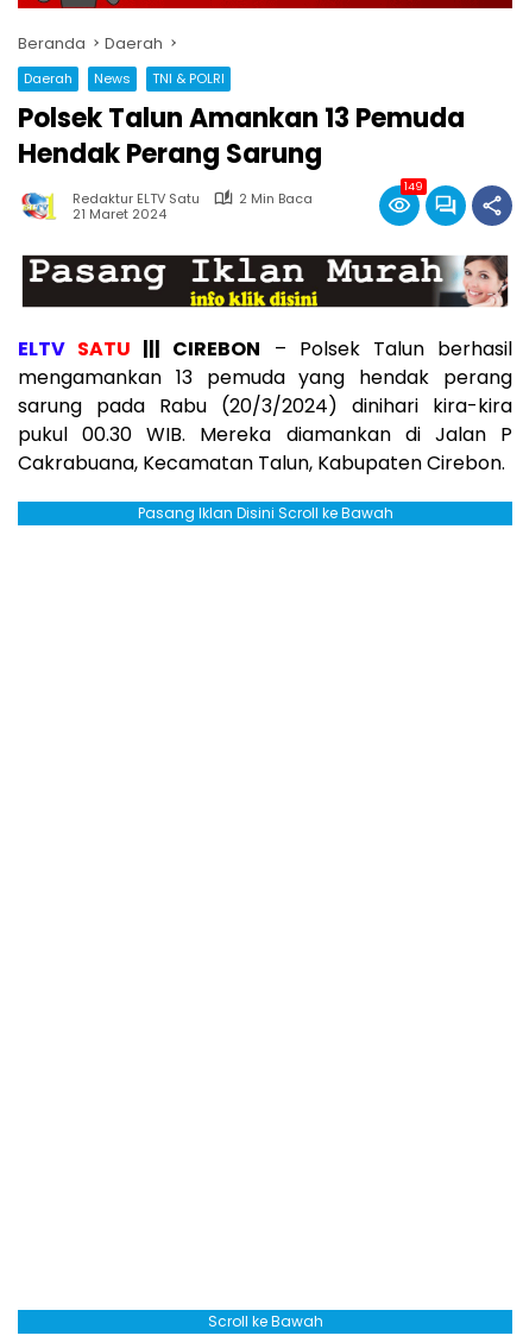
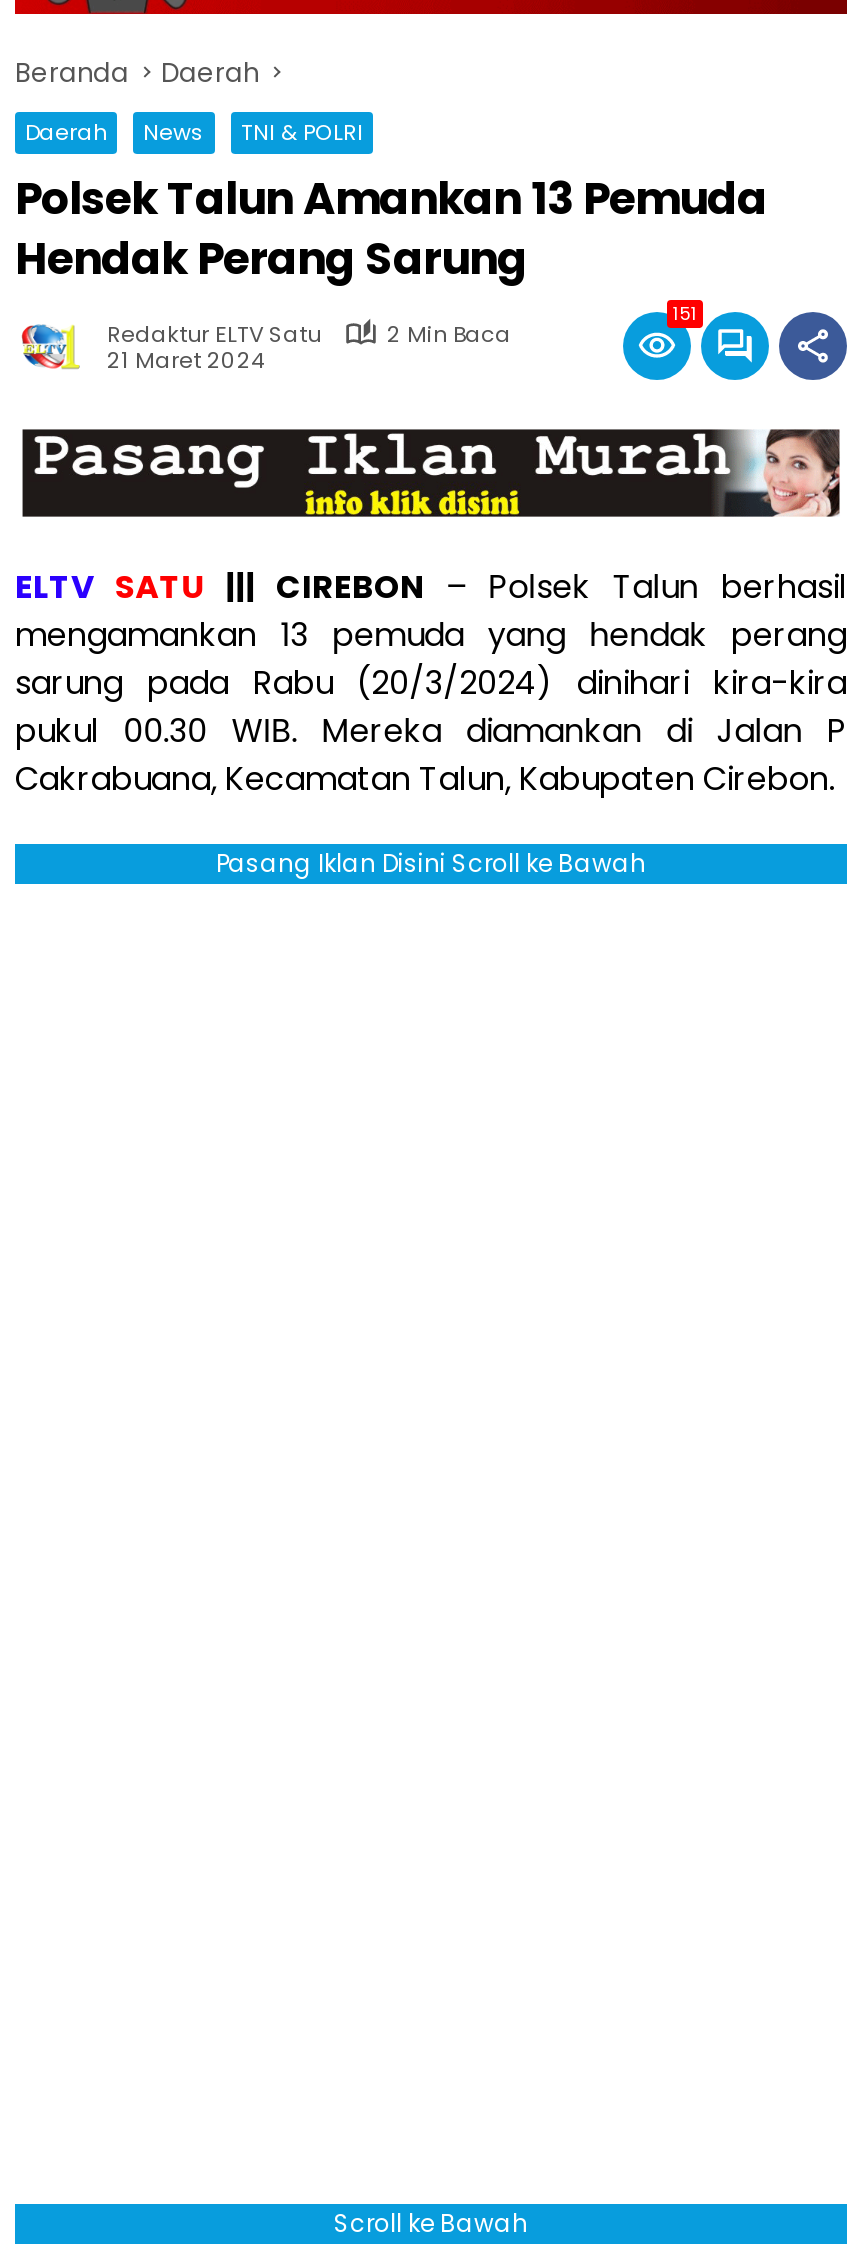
- 149
+ 151
